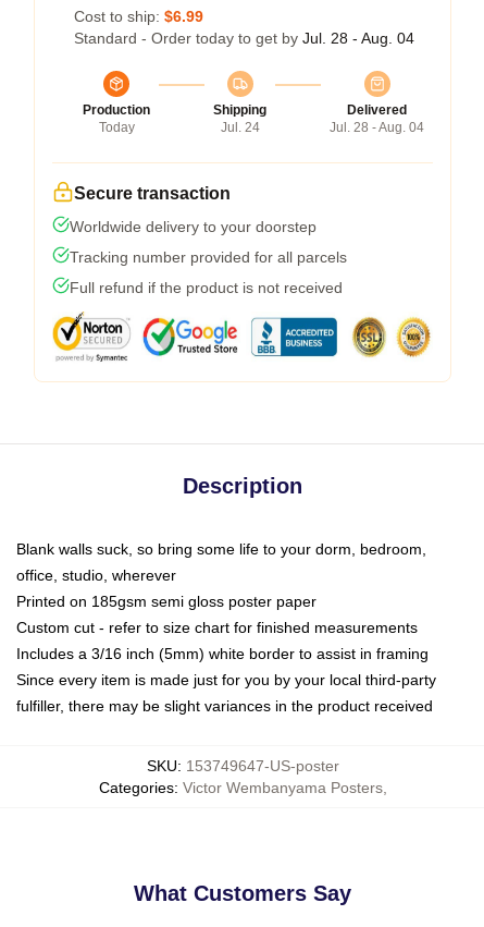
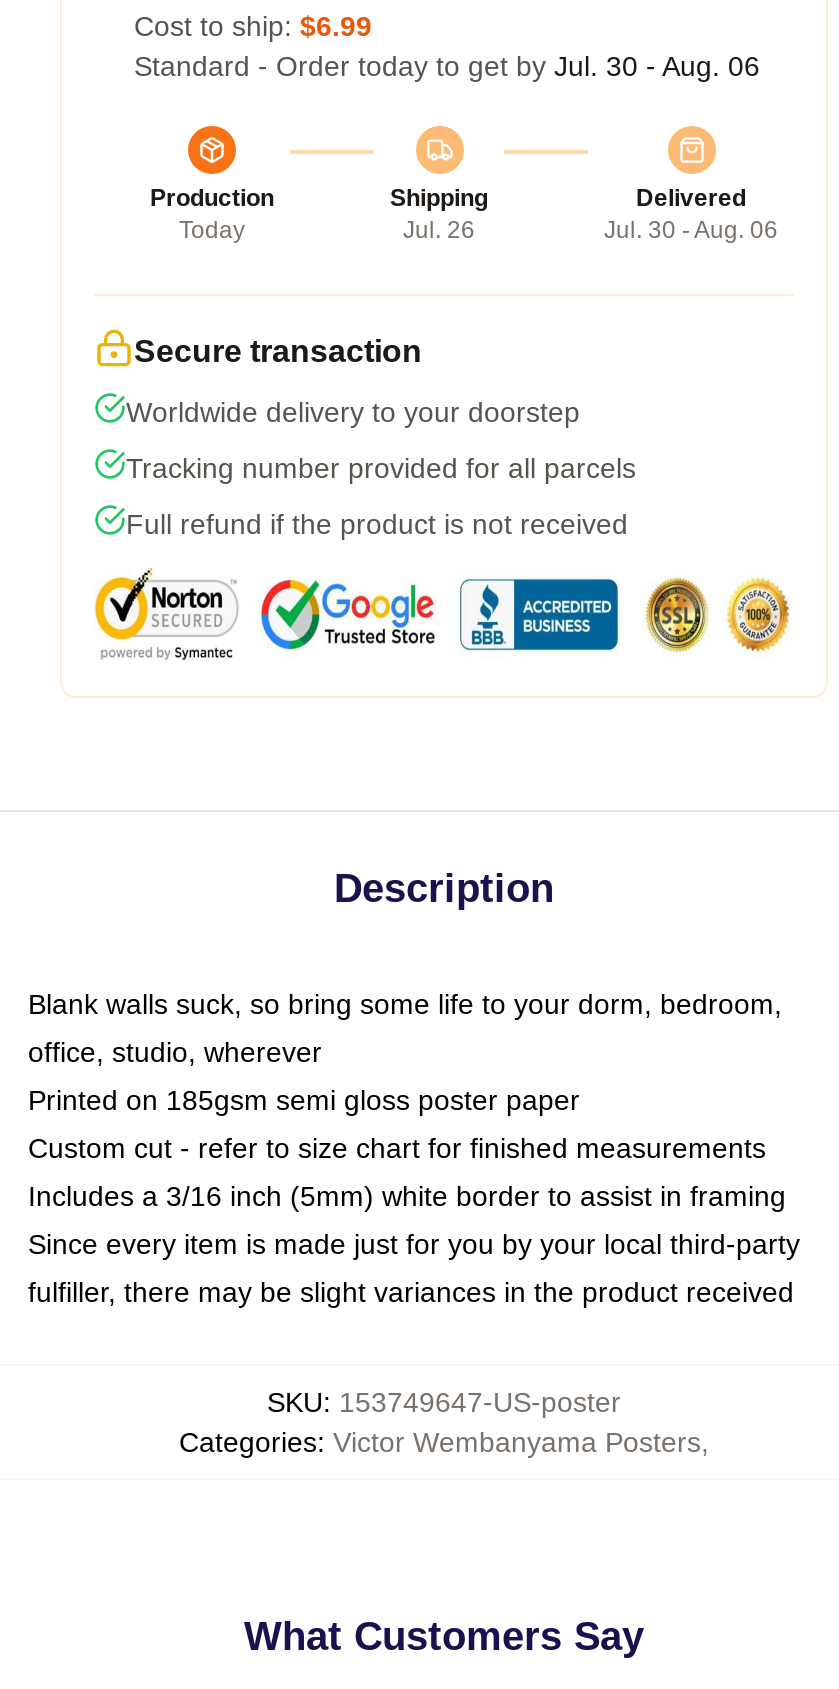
- Standard - Order today to get by Jul. 28 - Aug. 04
+ Standard - Order today to get by Jul. 30 - Aug. 06

- Jul. 24
+ Jul. 26

- Jul. 28 - Aug. 04
+ Jul. 30 - Aug. 06
